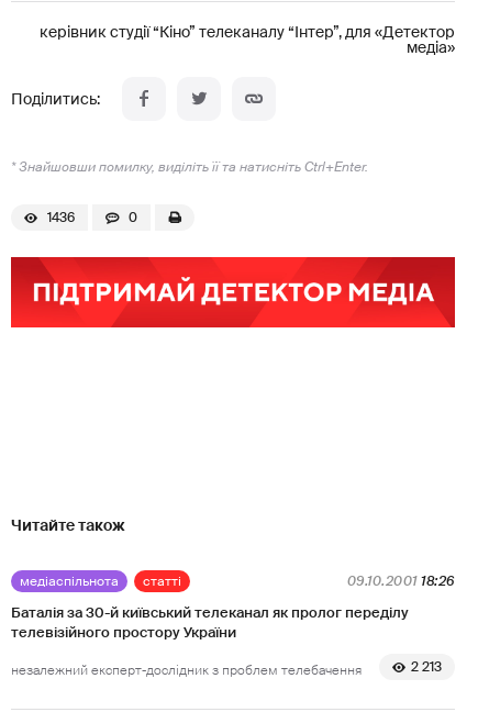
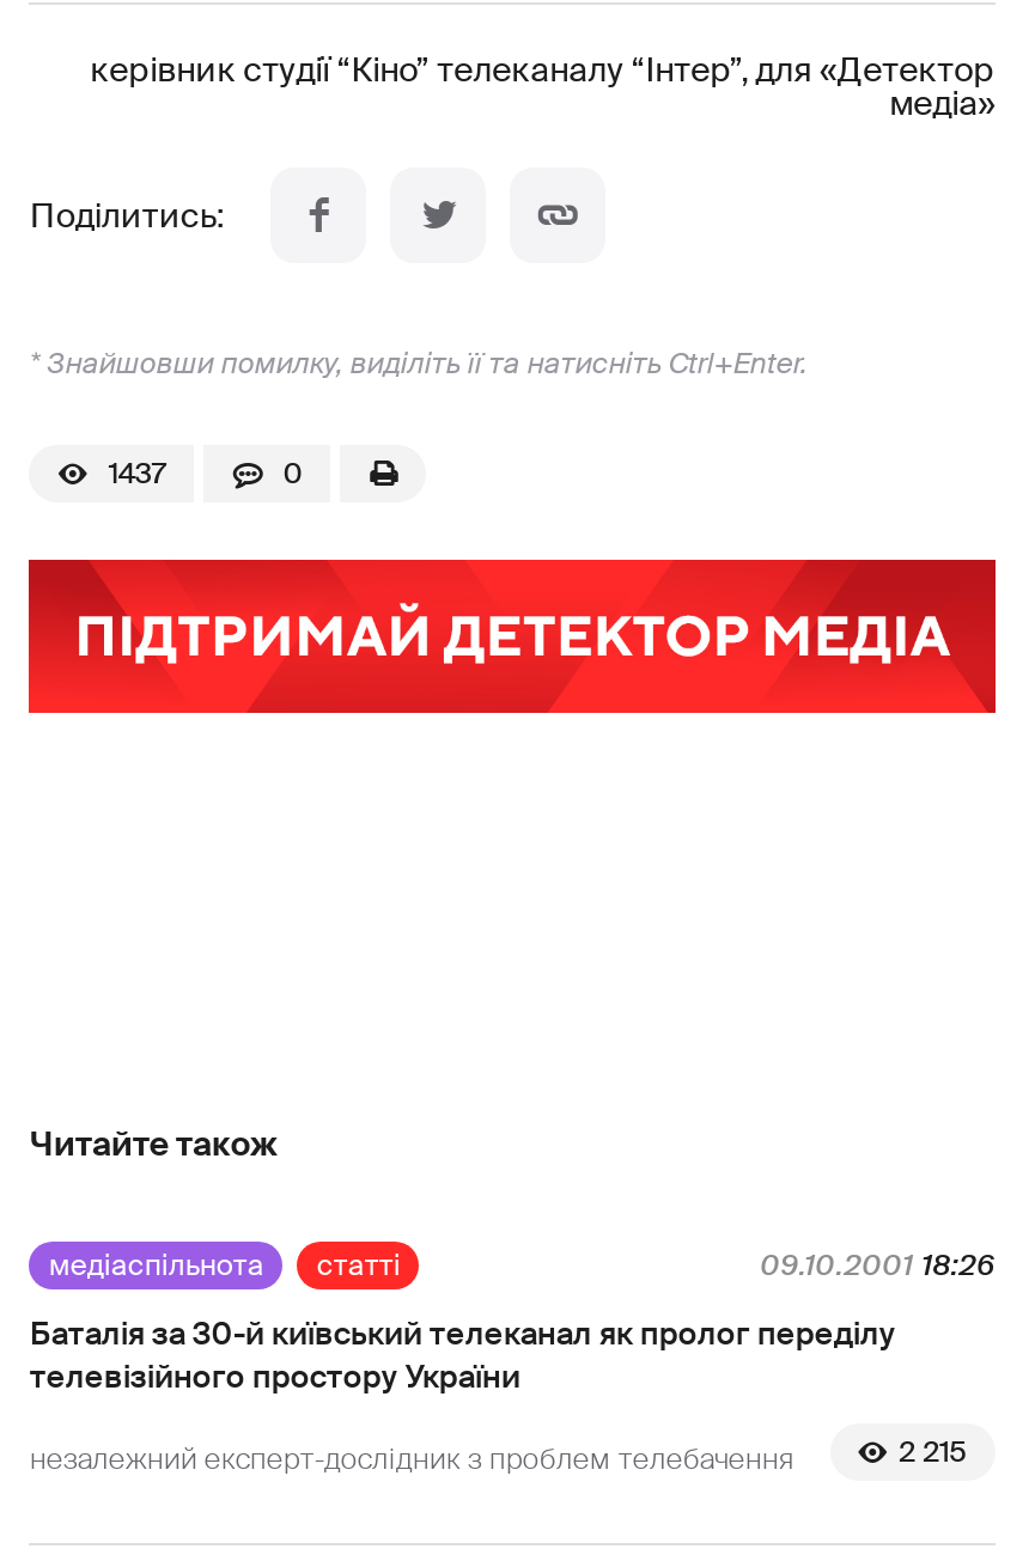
- 1436
+ 1437

- 2 213
+ 2 215
